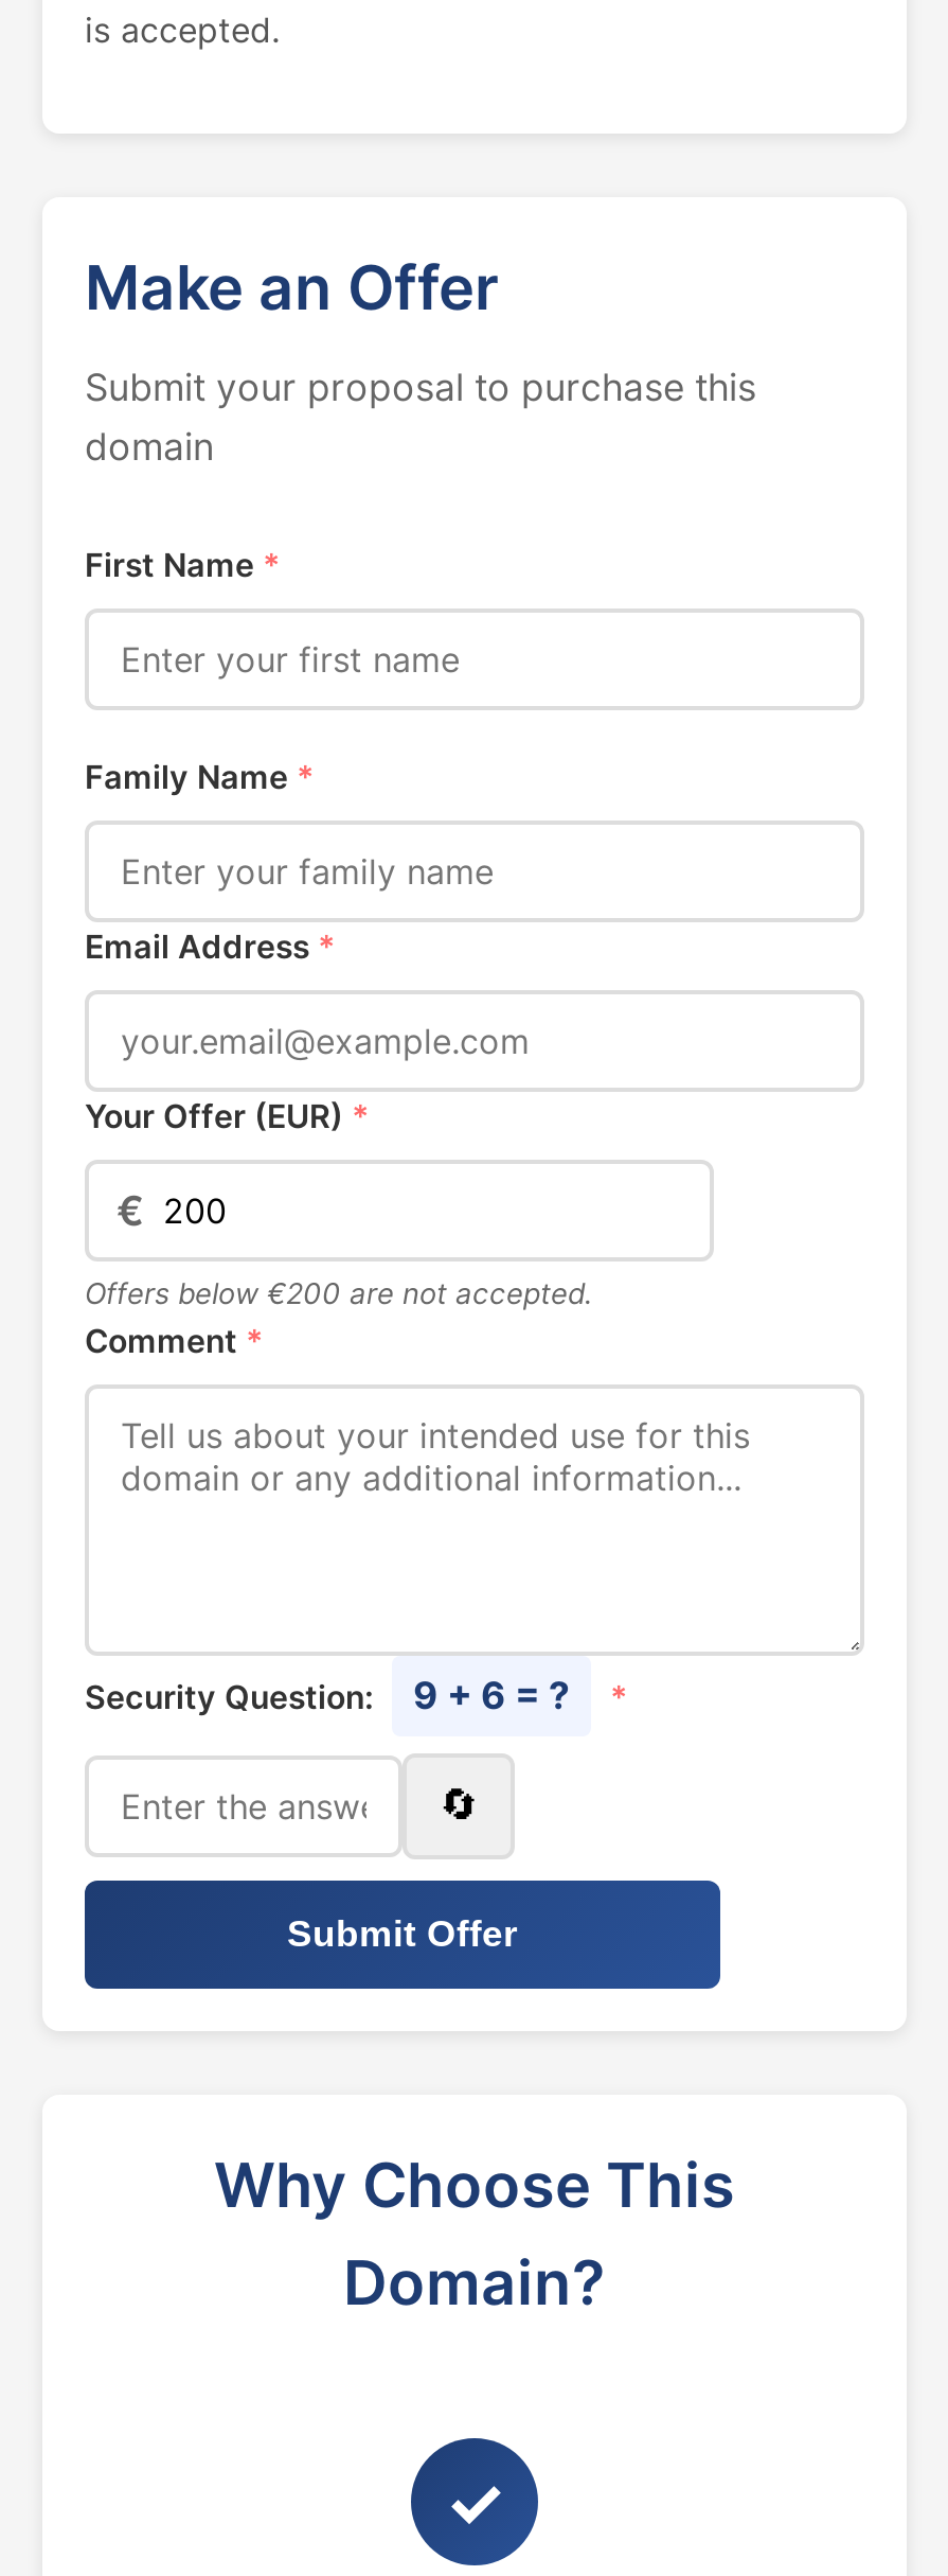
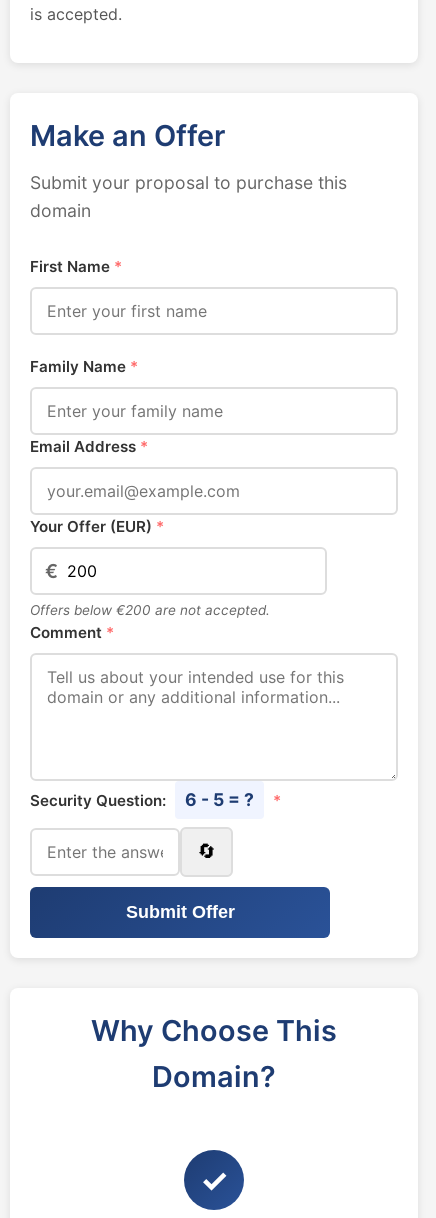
- 9 + 6 = ?
+ 6 - 5 = ?
